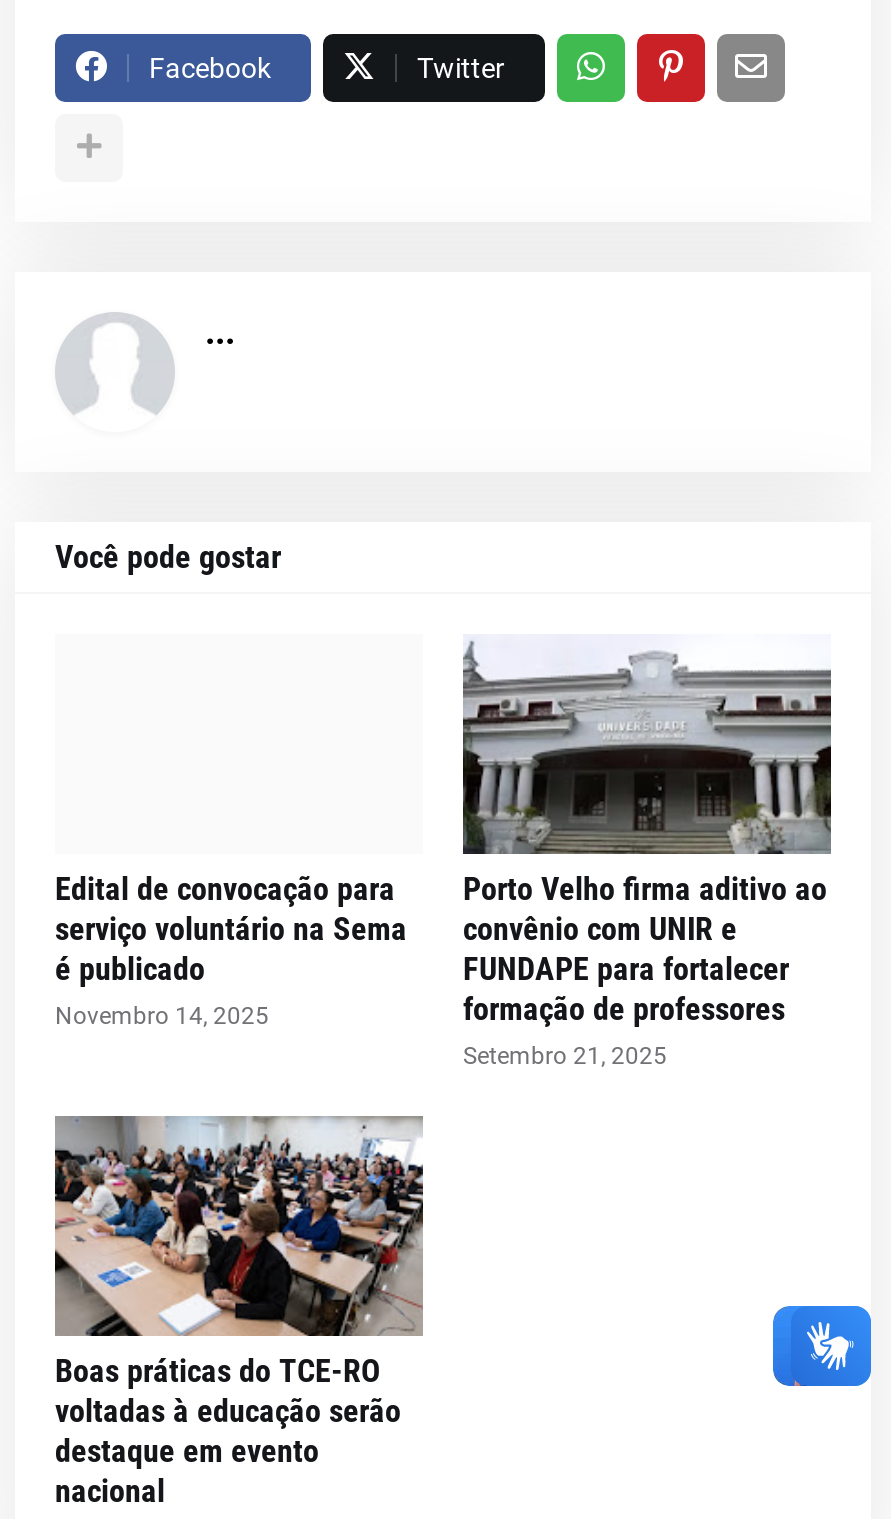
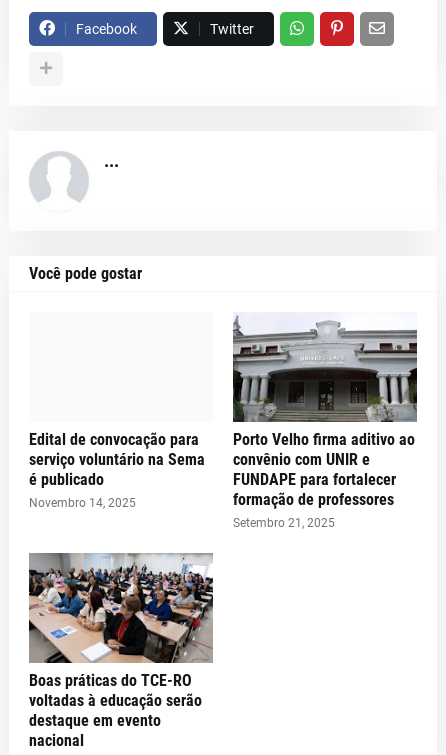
- [image]
